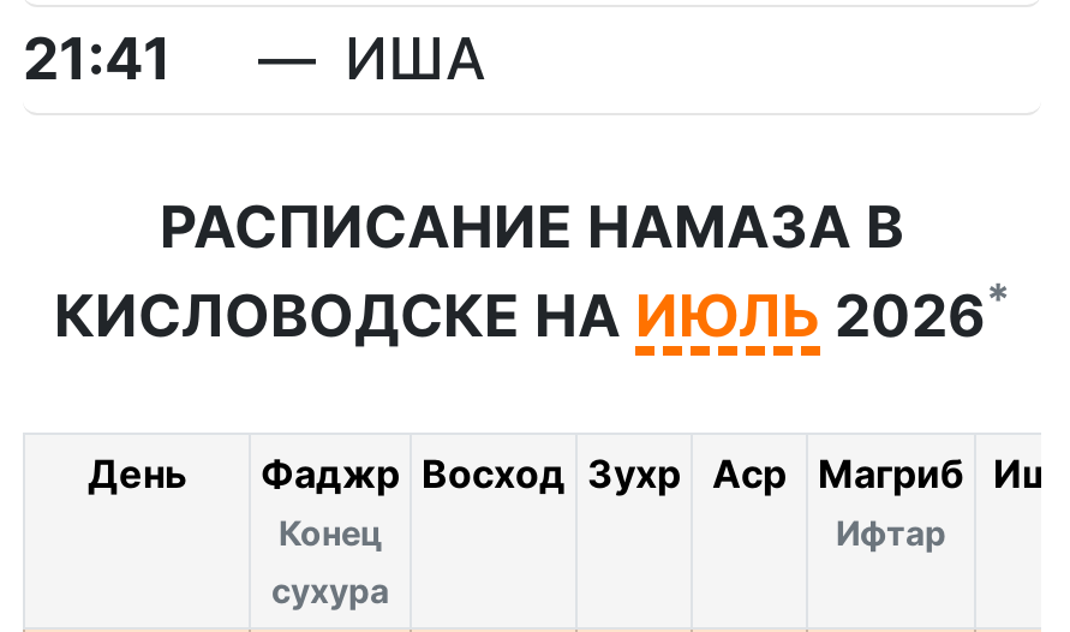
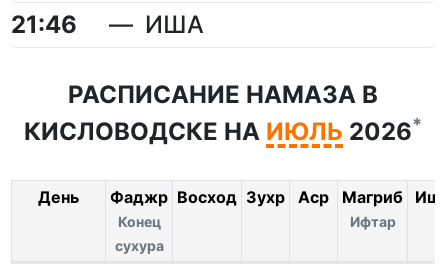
- 21:41
+ 21:46
